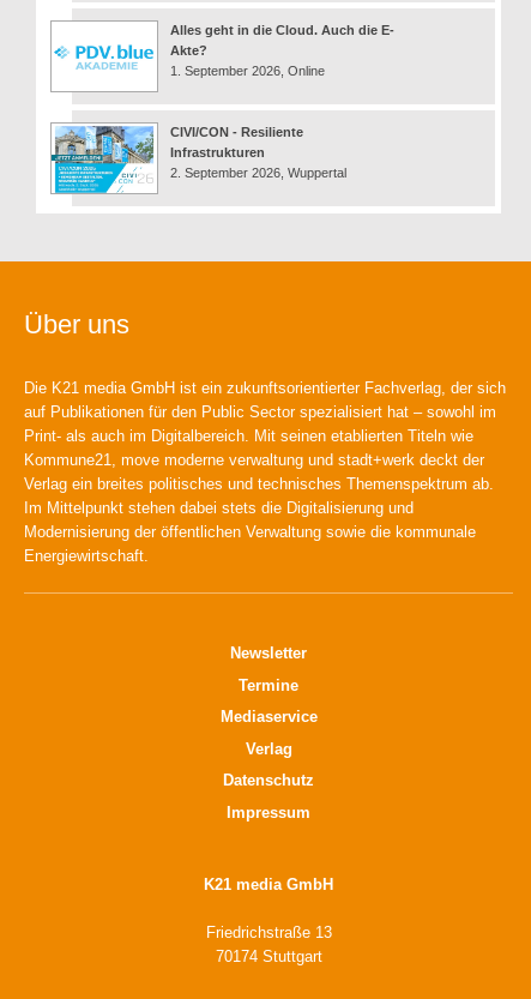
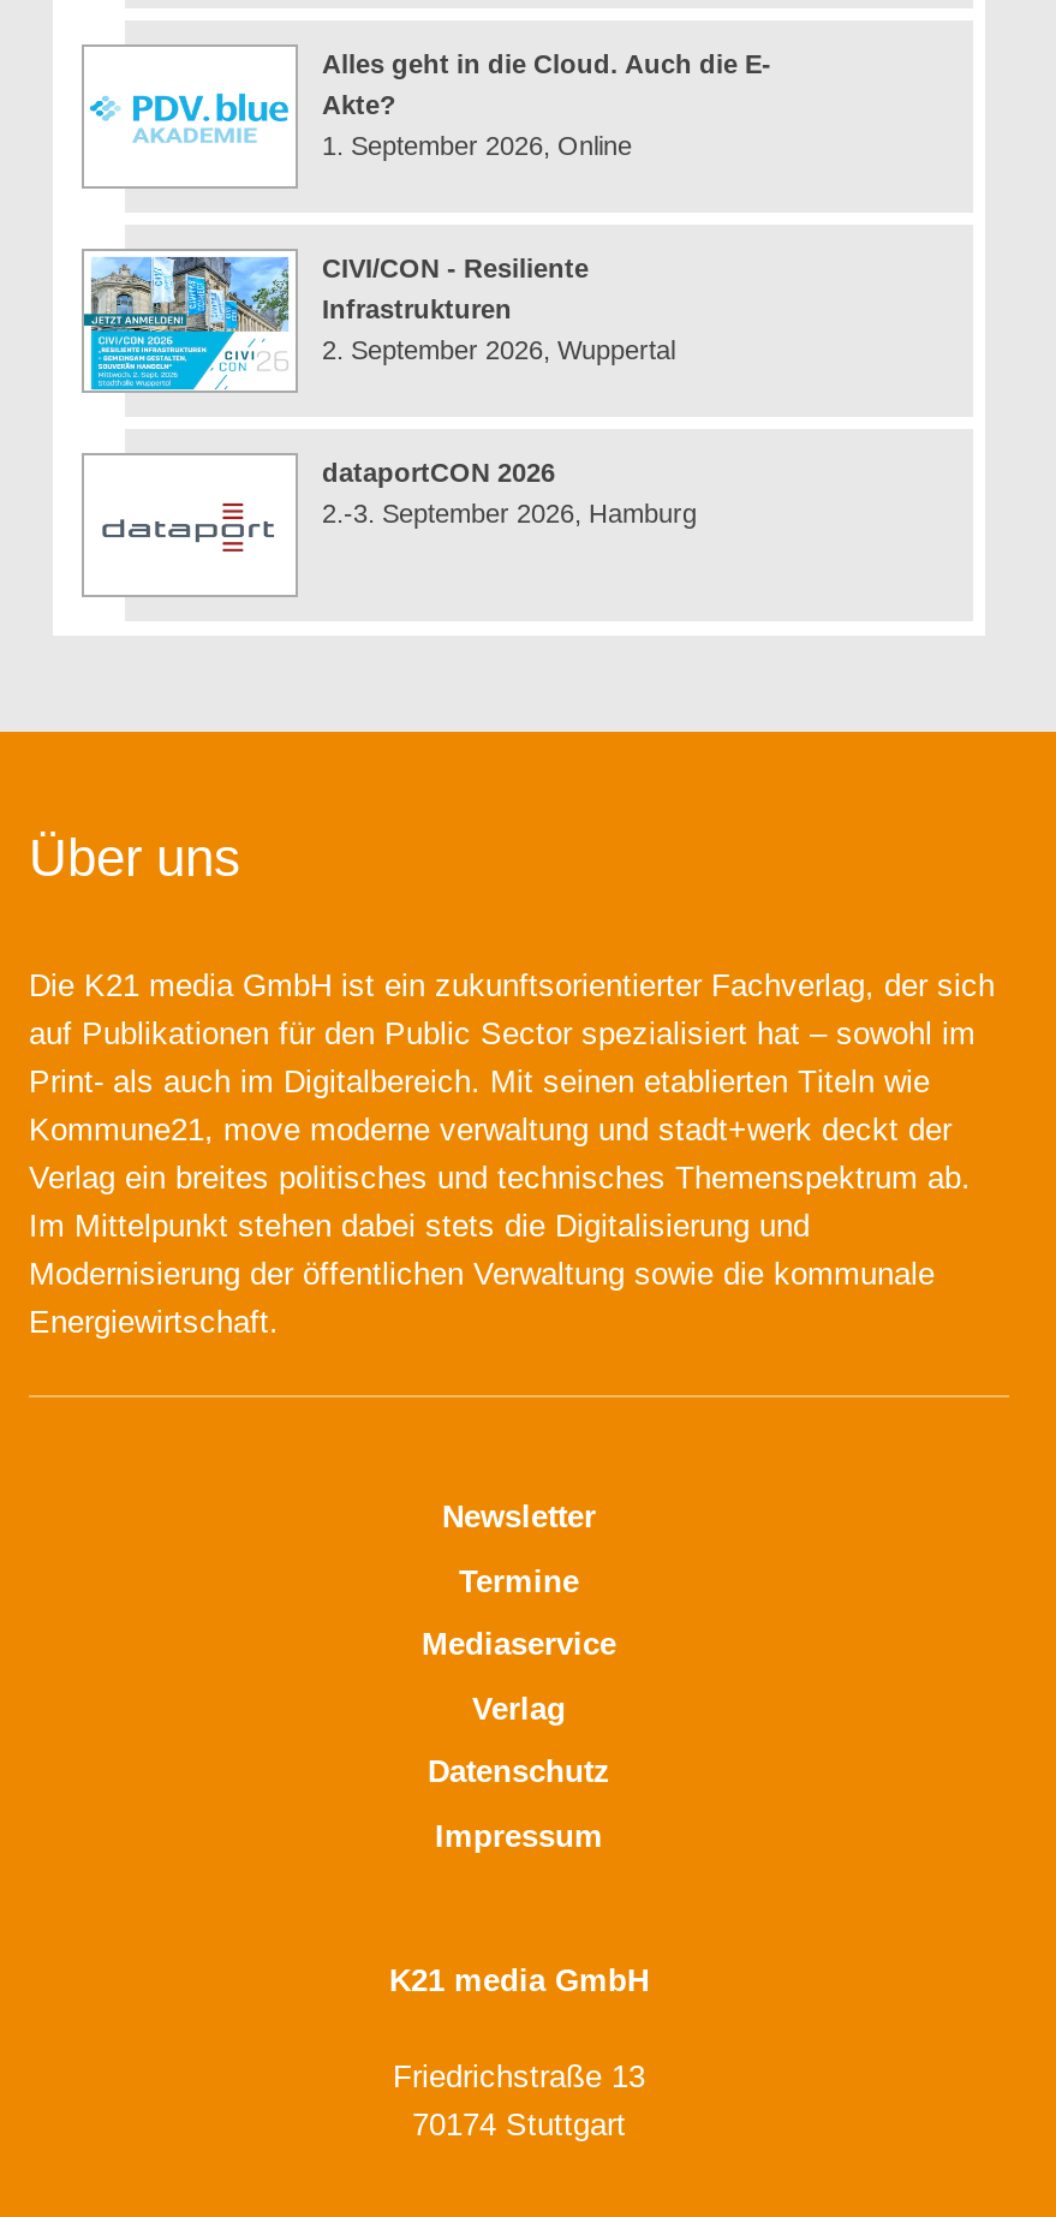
+ [image]
+ dataportCON 2026
+ 2.-3. September 2026, Hamburg
